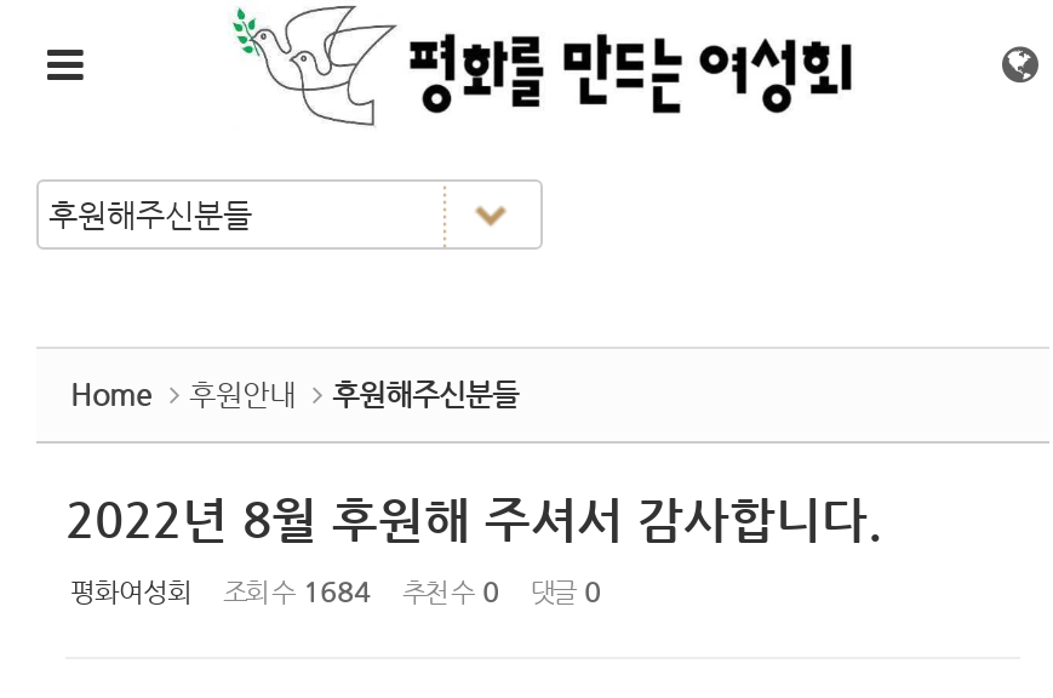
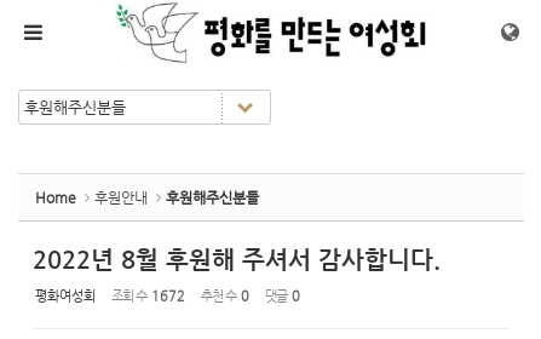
- 평화여성회 조회 수 1684 추천 수 0 댓글 0
+ 평화여성회 조회 수 1672 추천 수 0 댓글 0
